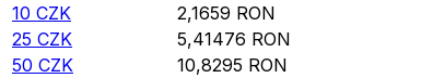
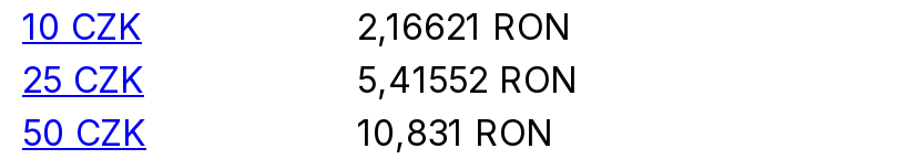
- 2,1659 RON
+ 2,16621 RON

- 5,41476 RON
+ 5,41552 RON

- 10,8295 RON
+ 10,831 RON
